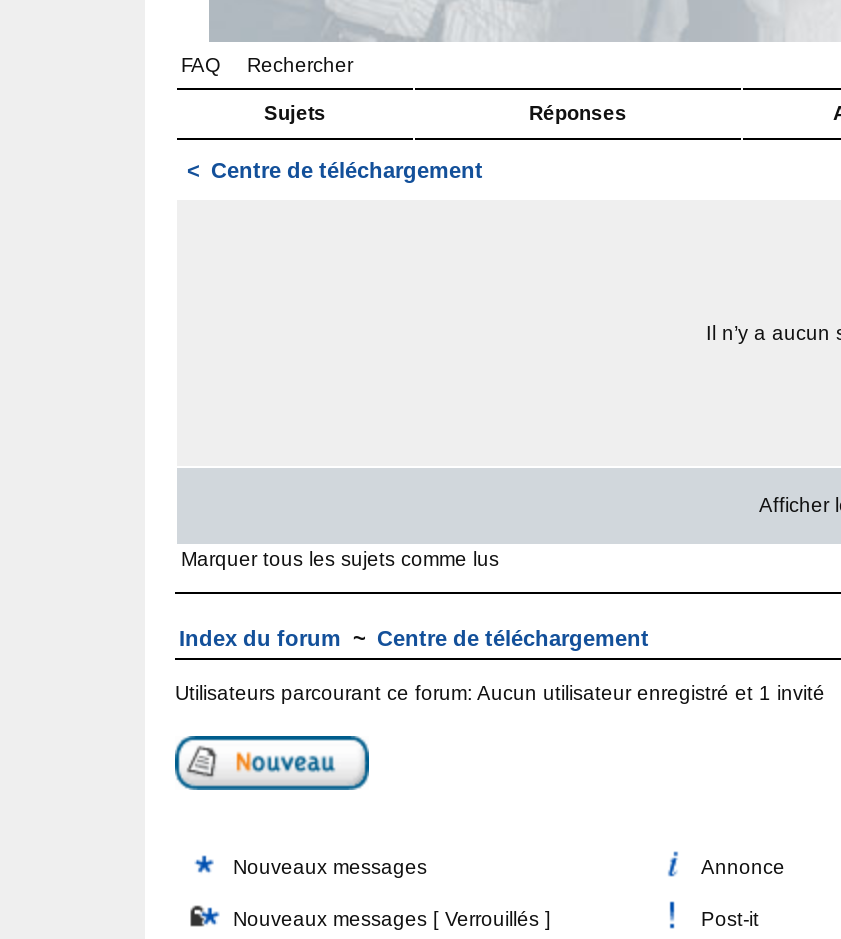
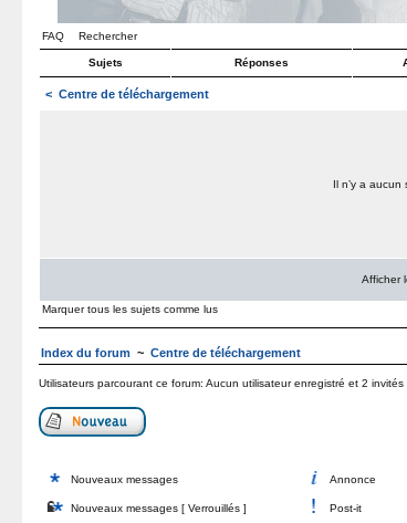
- Utilisateurs parcourant ce forum: Aucun utilisateur enregistré et 1 invité
+ Utilisateurs parcourant ce forum: Aucun utilisateur enregistré et 2 invités
